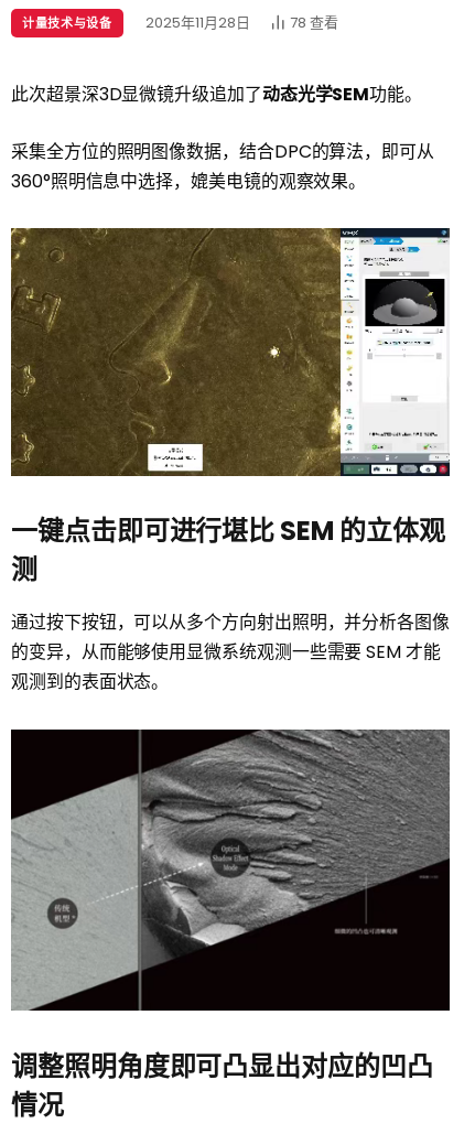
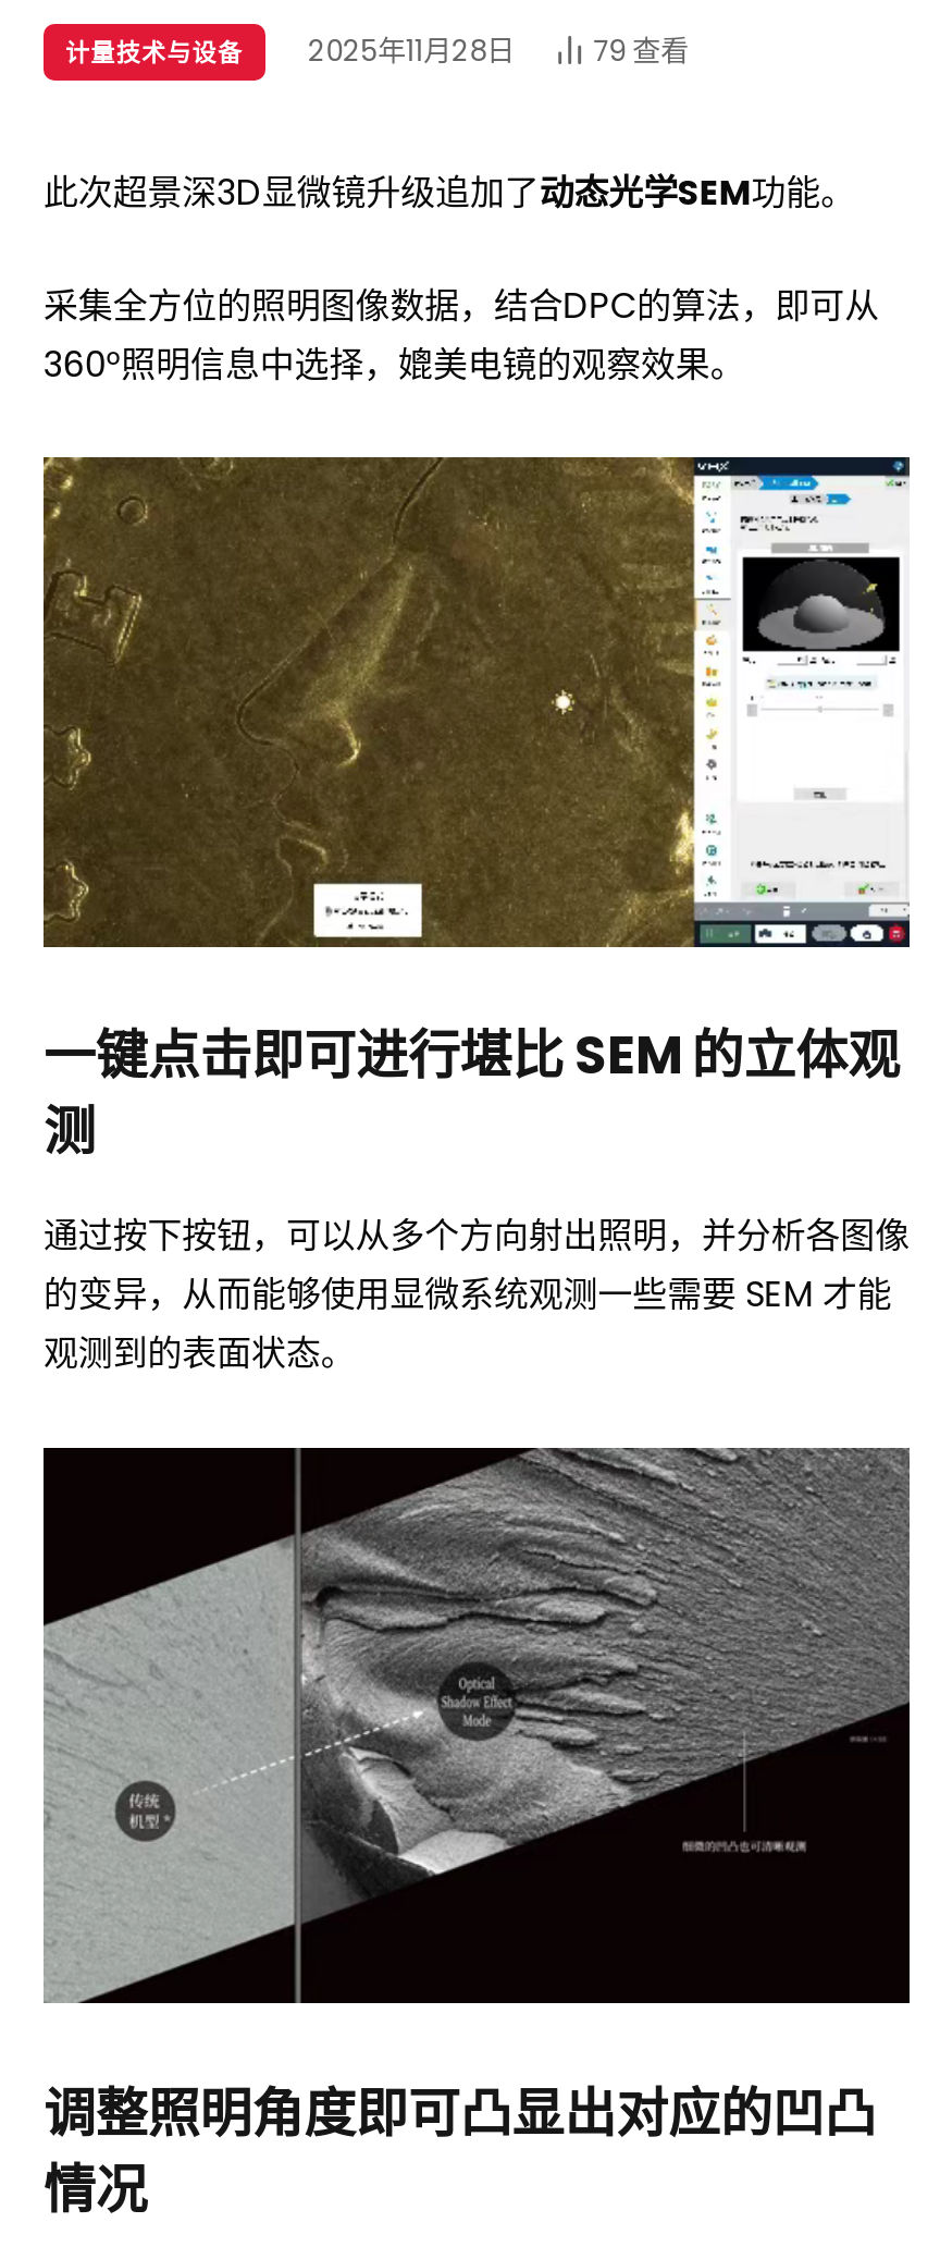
- 计量技术与设备 2025年11月28日 78查看
+ 计量技术与设备 2025年11月28日 79查看
